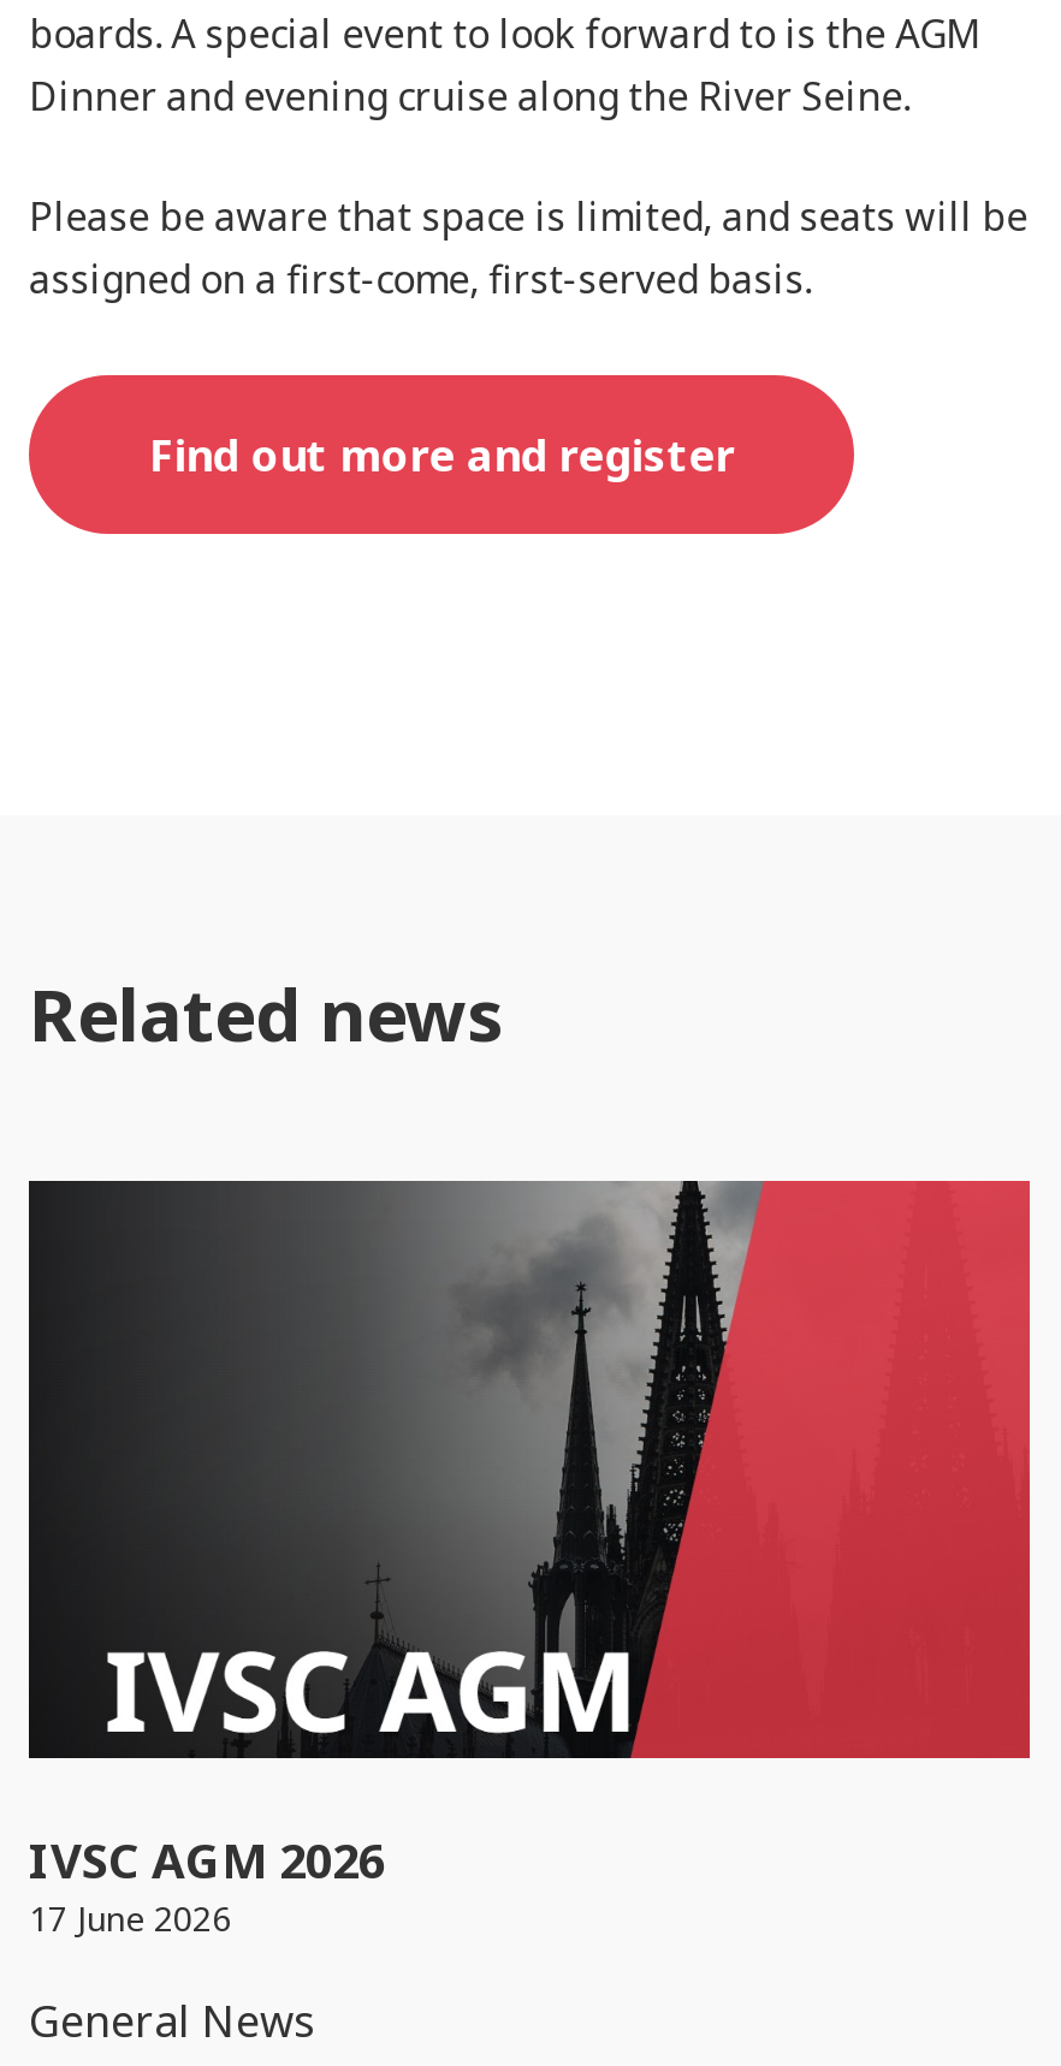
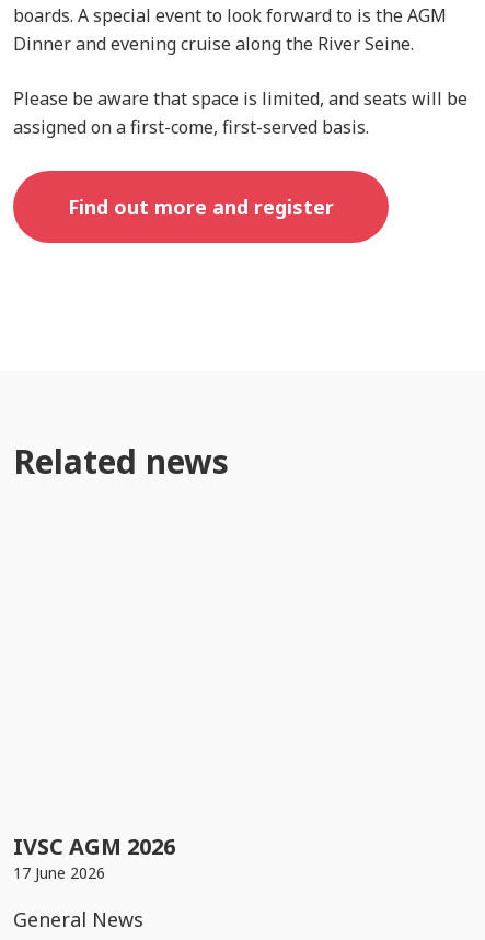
- [image]
